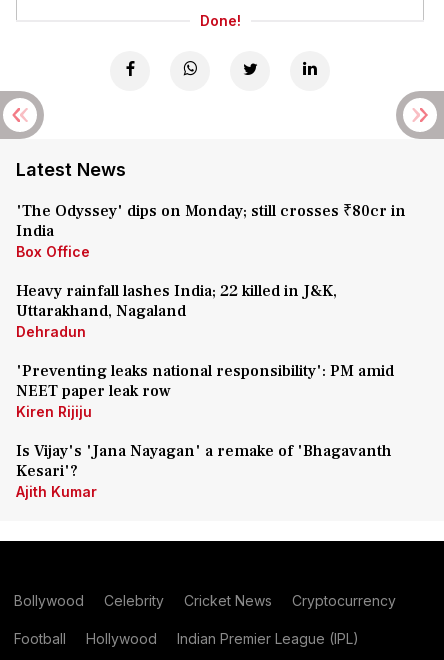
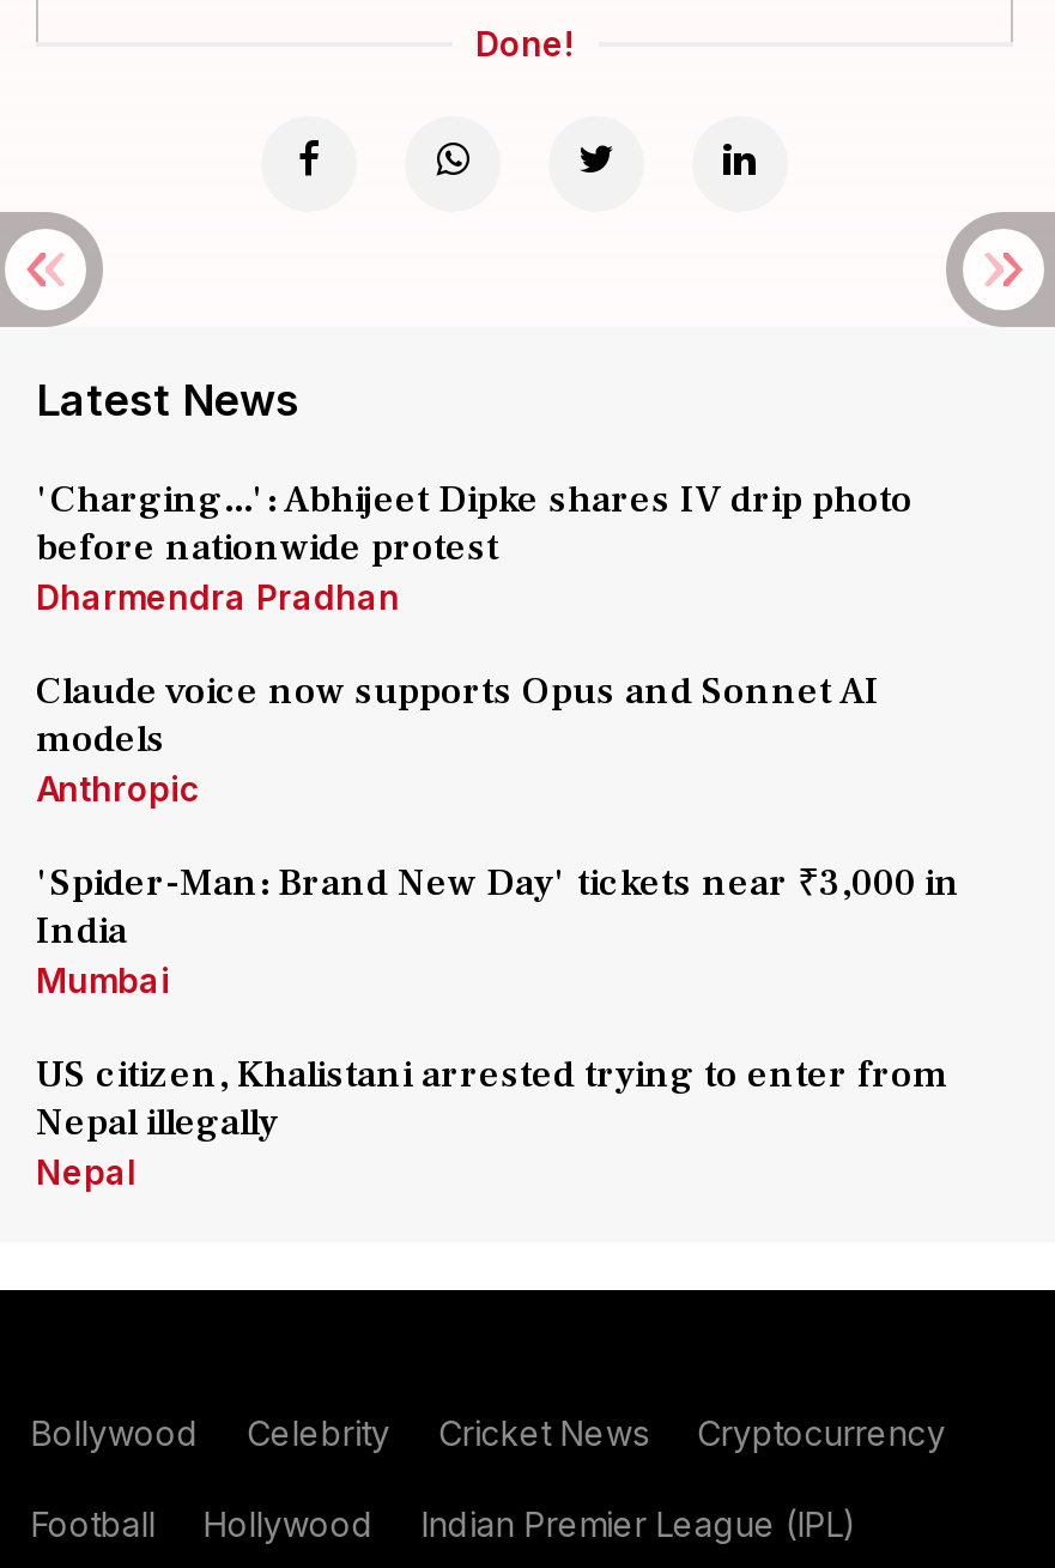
- 'The Odyssey' dips on Monday; still crosses ₹80cr in
+ 'Charging...': Abhijeet Dipke shares IV drip photo
+ before nationwide protest
+ Dharmendra Pradhan
+ Claude voice now supports Opus and Sonnet AI
+ models
+ Anthropic
+ 'Spider-Man: Brand New Day' tickets near ₹3,000 in

moved down: India

- Box Office
- Heavy rainfall lashes India; 22 killed in J&K,
- Uttarakhand, Nagaland
- Dehradun
- 'Preventing leaks national responsibility': PM amid
- NEET paper leak row
- Kiren Rijiju
- Is Vijay's 'Jana Nayagan' a remake of 'Bhagavanth
- Kesari'?
- Ajith Kumar
+ Mumbai
+ US citizen, Khalistani arrested trying to enter from
+ Nepal illegally
+ Nepal
